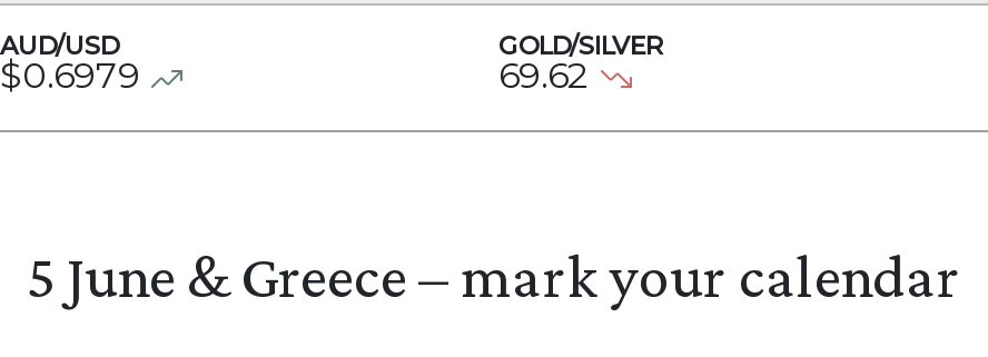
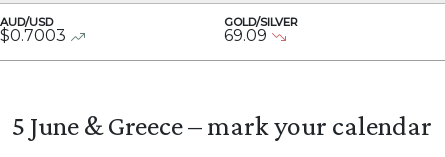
- $0.6979
+ $0.7003

- 69.62
+ 69.09
